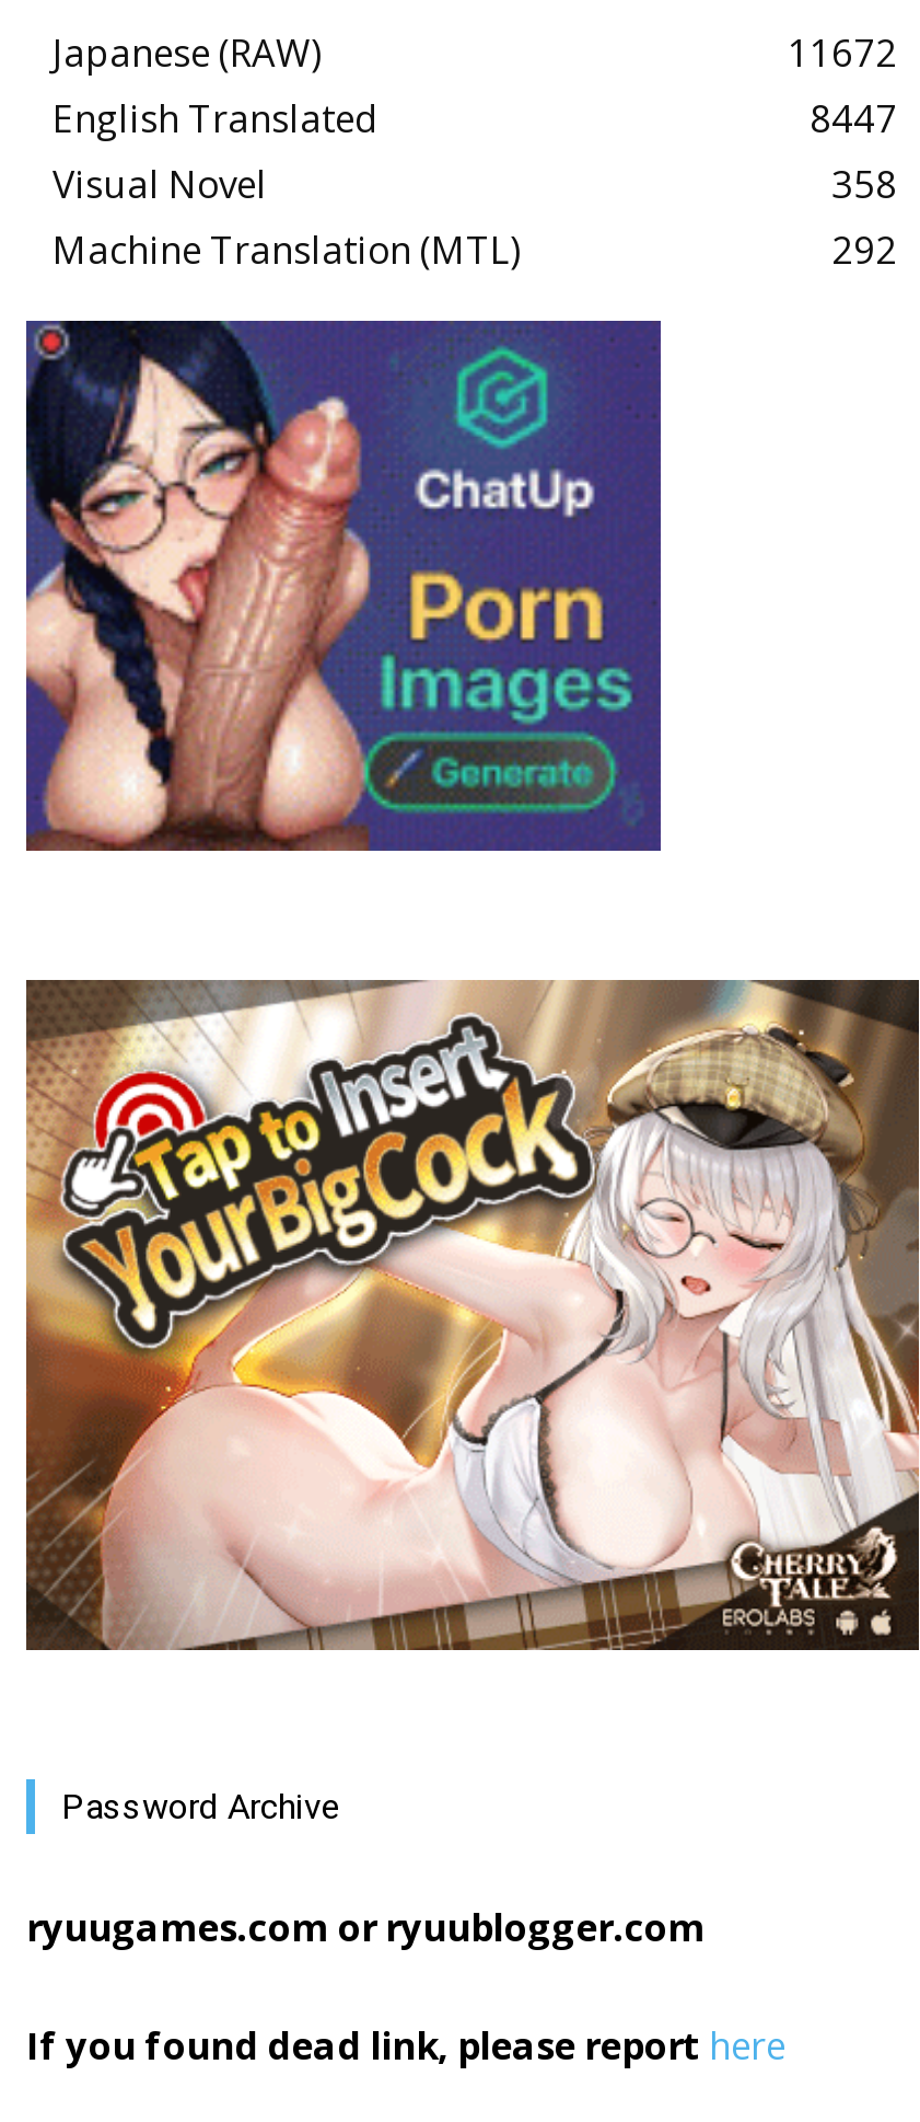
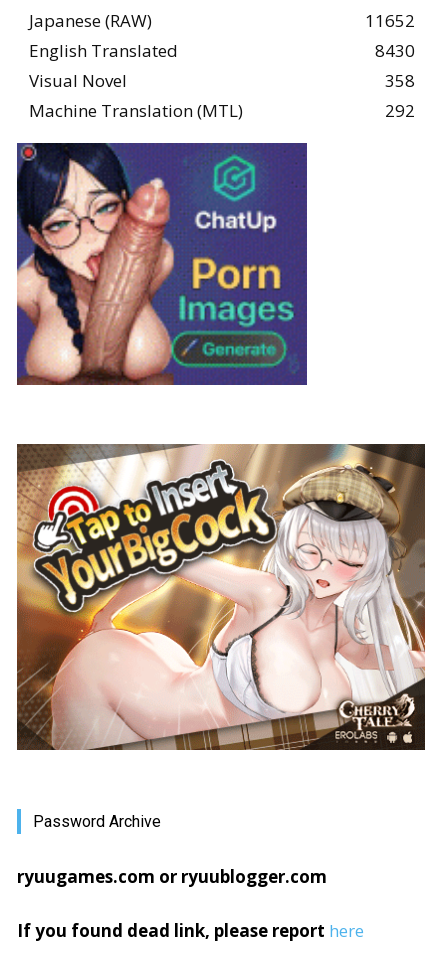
- 11672
+ 11652

- 8447
+ 8430
